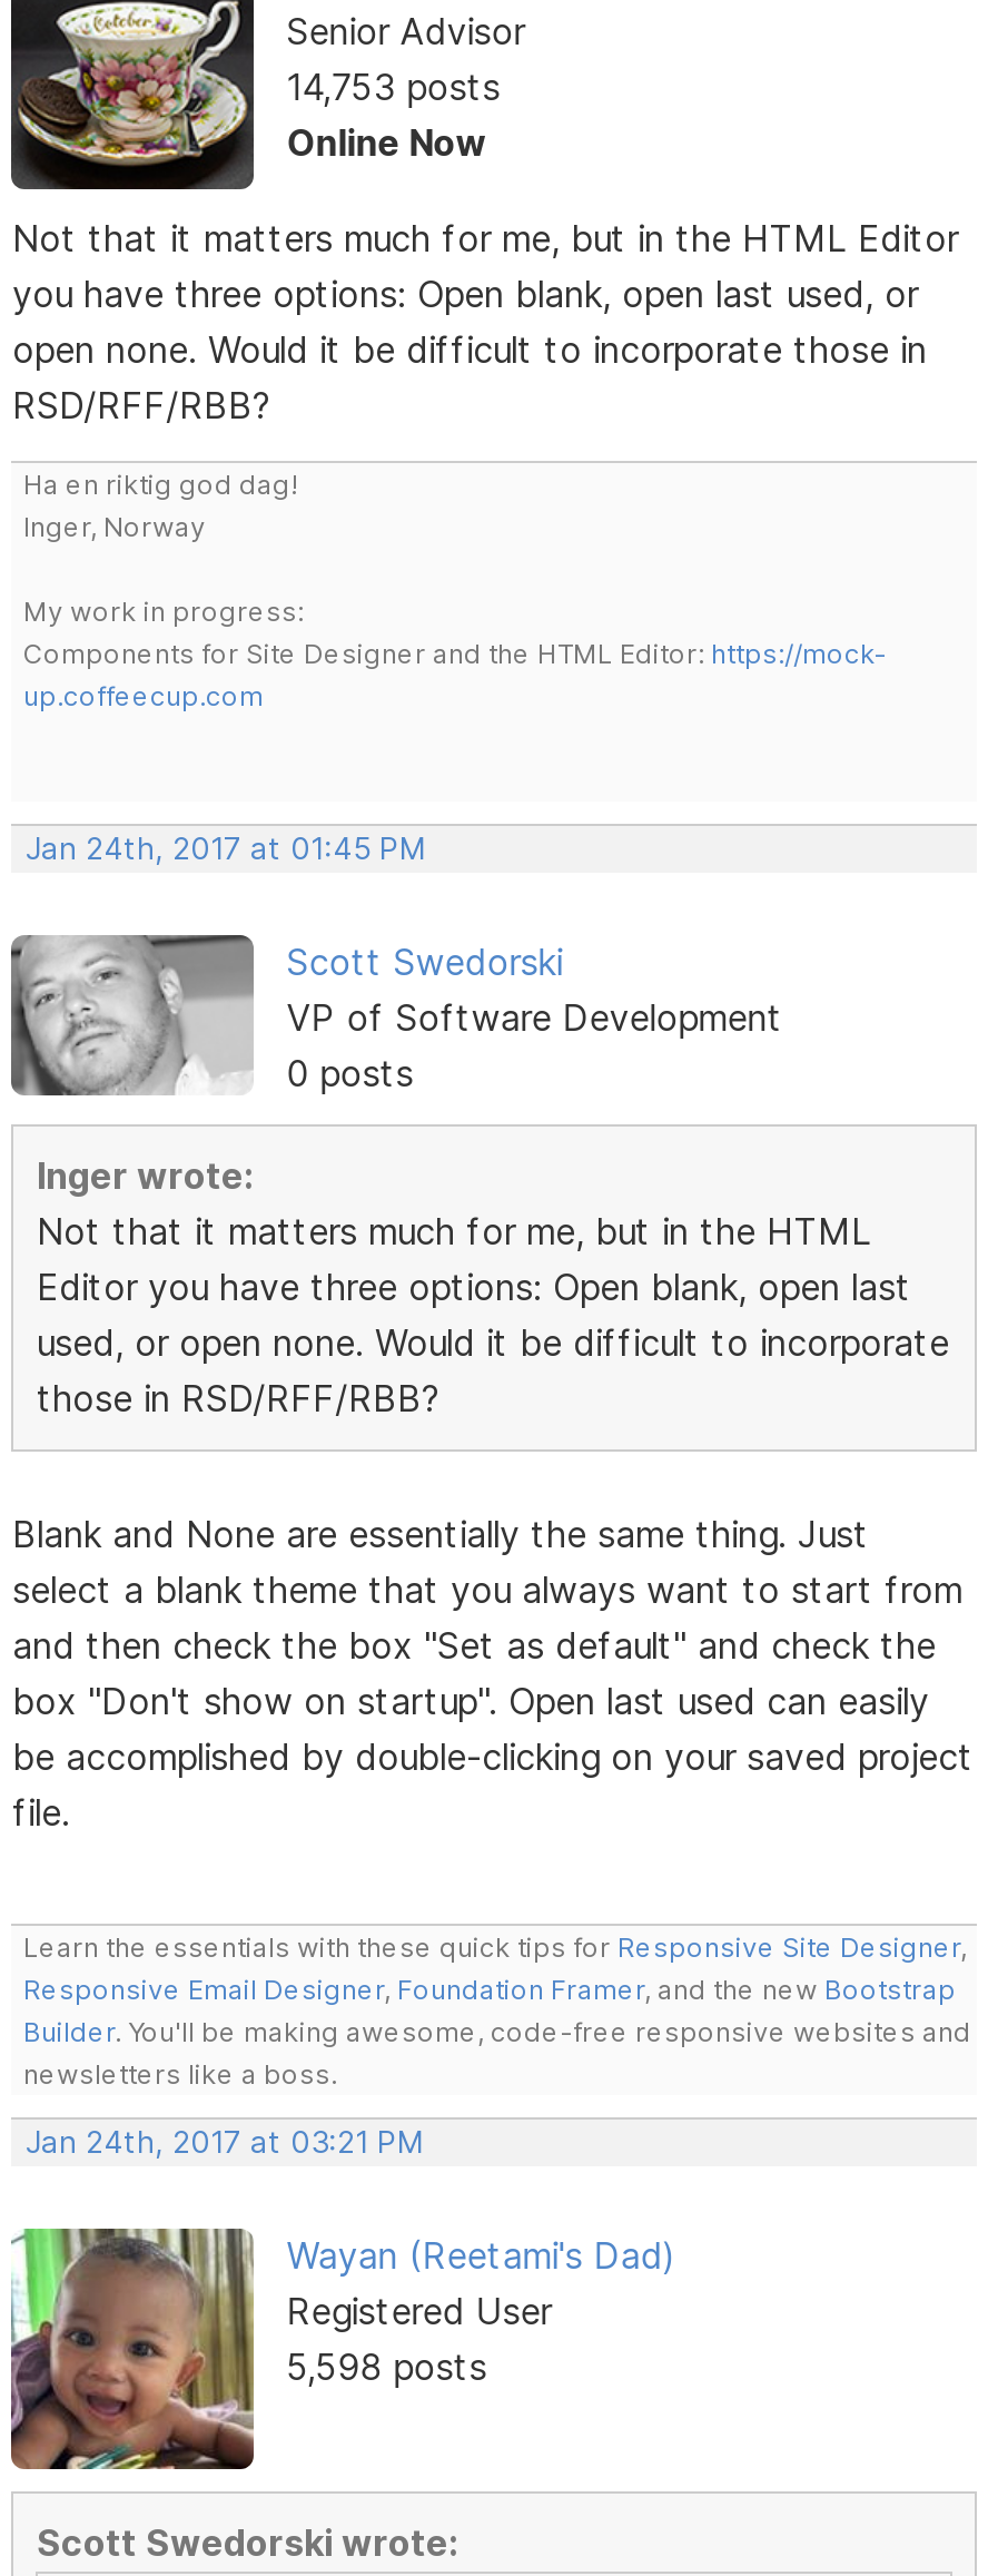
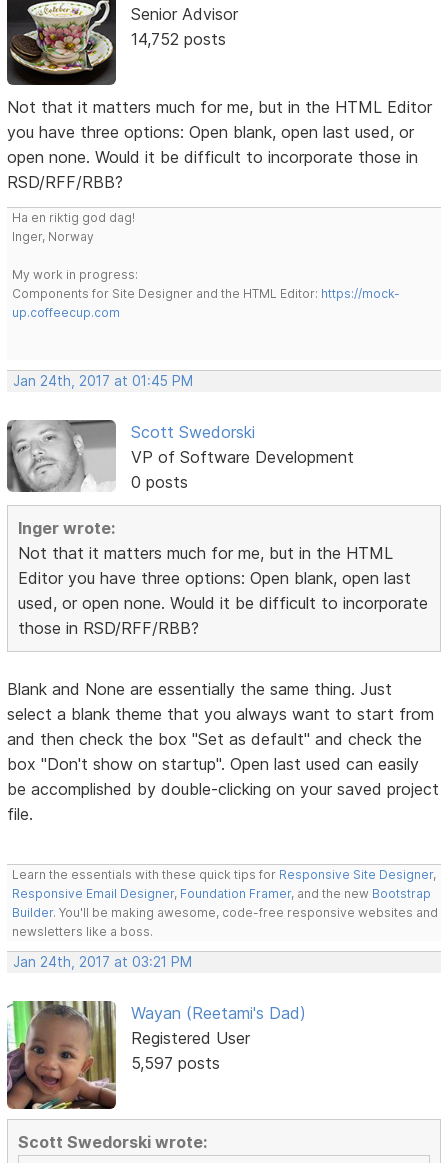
- 14,753 posts
- Online Now
+ 14,752 posts

- 5,598 posts
+ 5,597 posts
